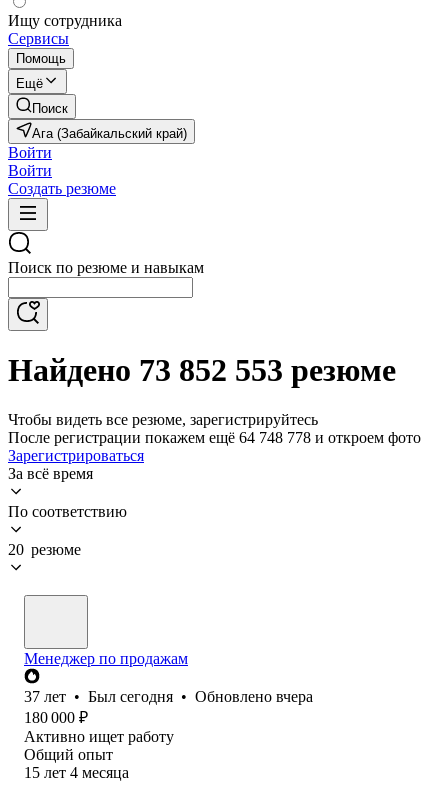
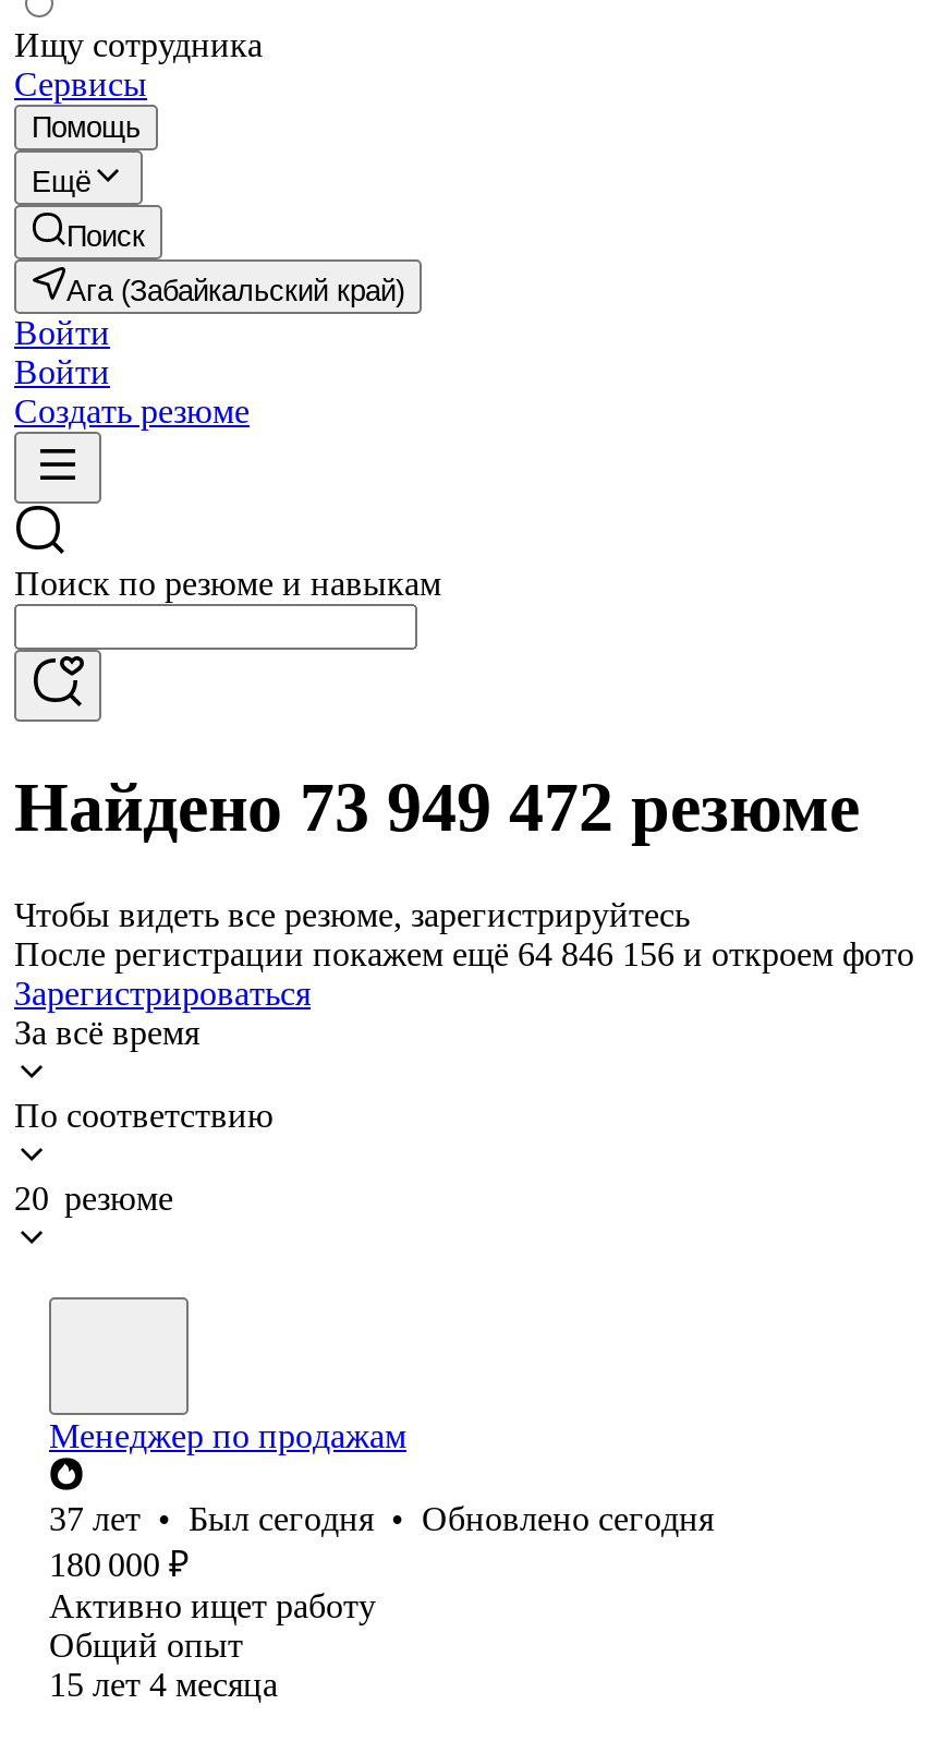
- Найдено 73 852 553 резюме
+ Найдено 73 949 472 резюме

- После регистрации покажем ещё 64 748 778 и откроем фото
+ После регистрации покажем ещё 64 846 156 и откроем фото

- 37 лет • Был сегодня • Обновлено вчера
+ 37 лет • Был сегодня • Обновлено сегодня
